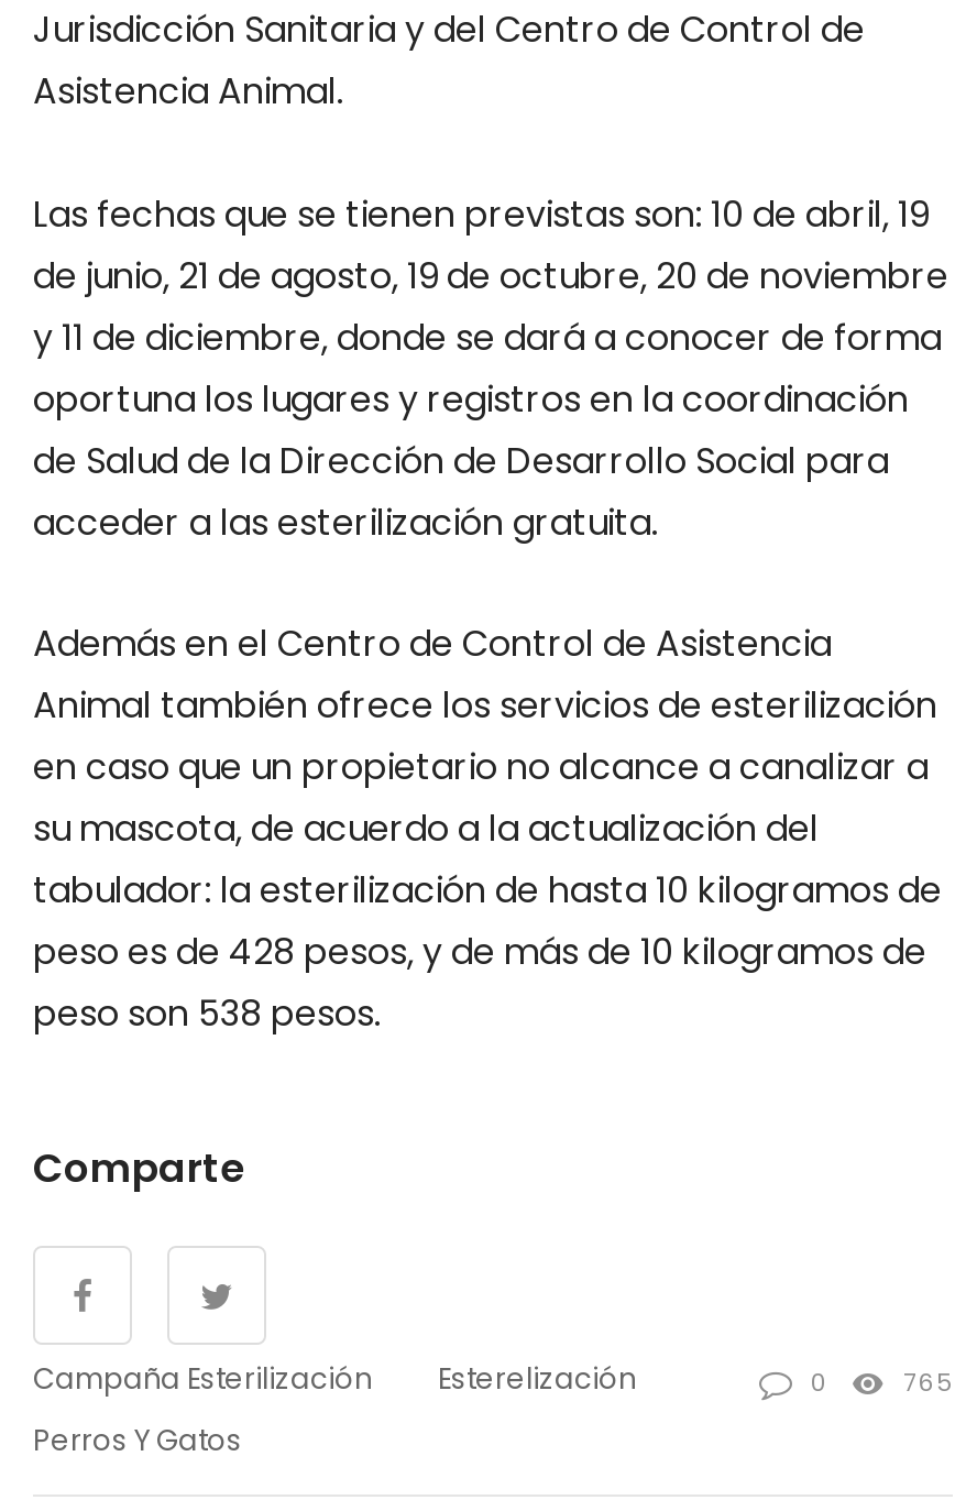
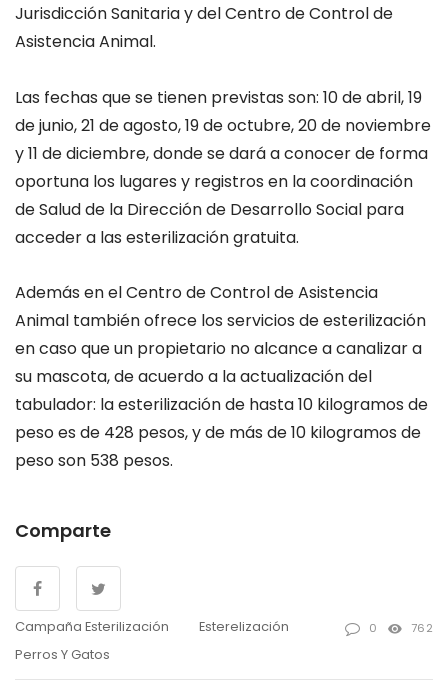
- 765
+ 762
